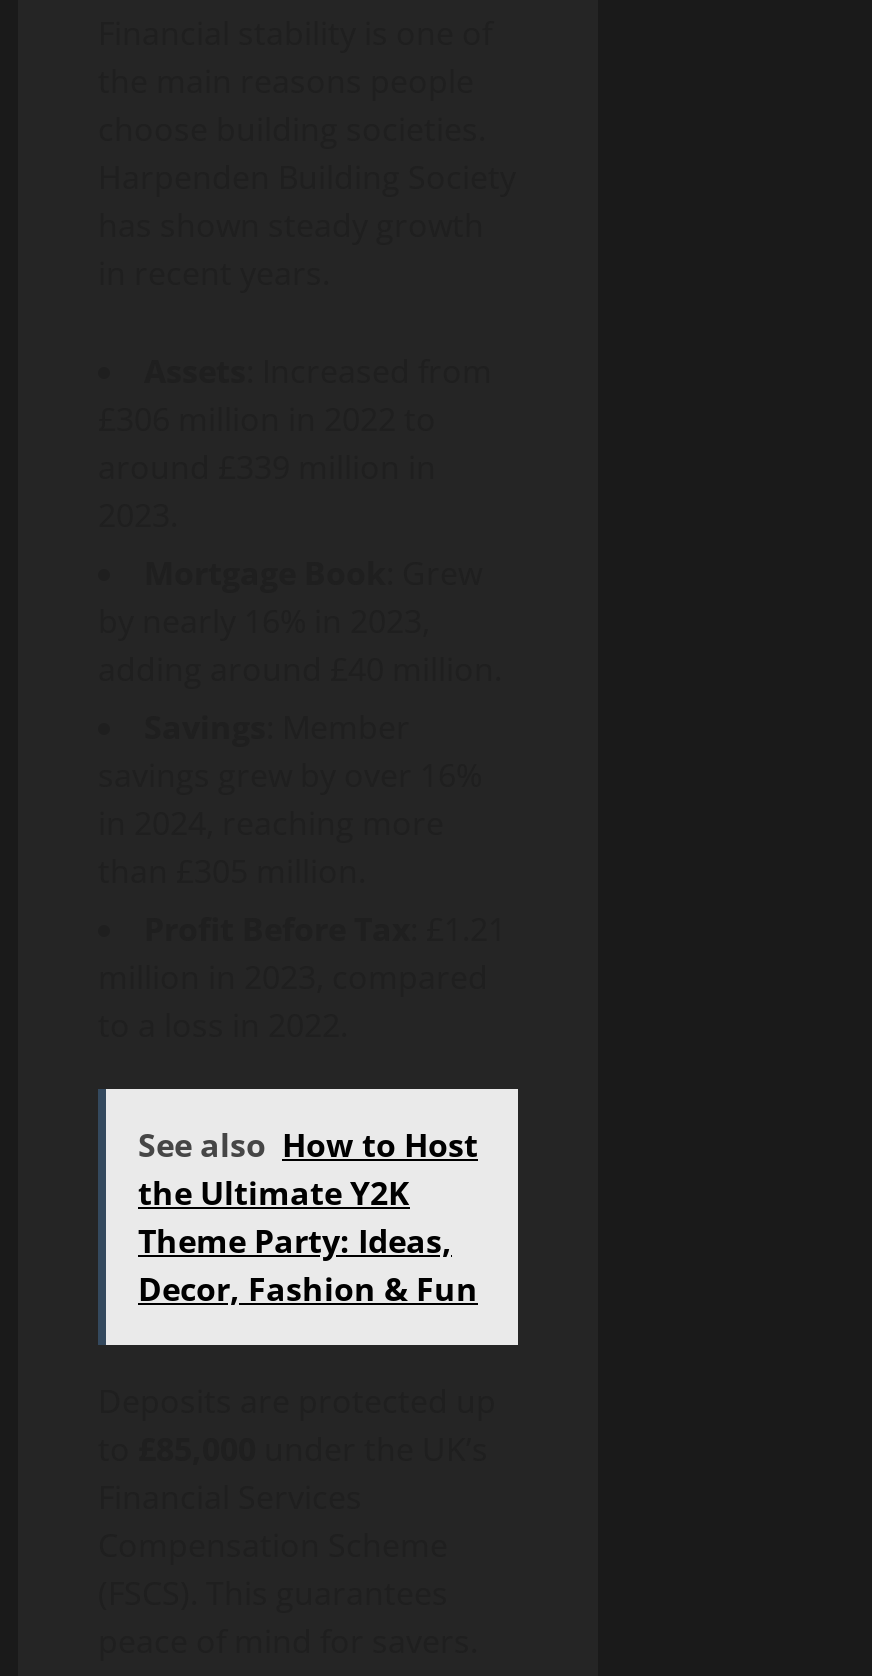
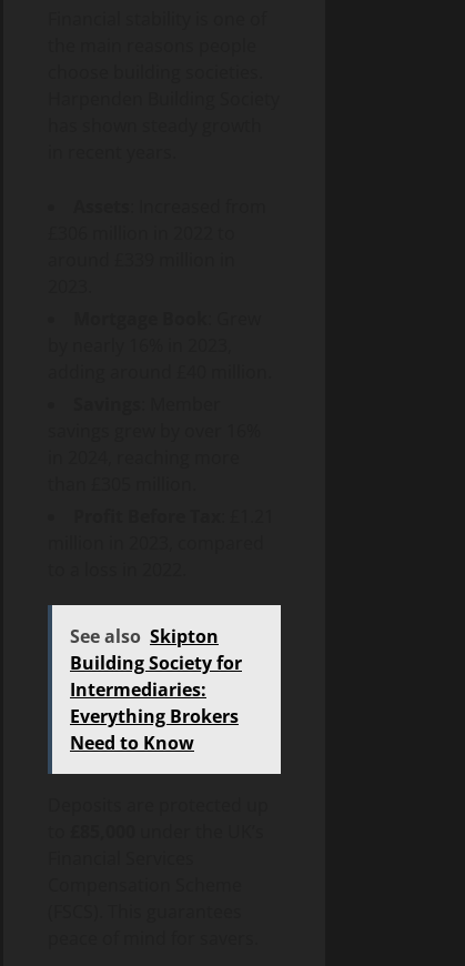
- See also How to Host
- the Ultimate Y2K
- Theme Party: Ideas,
- Decor, Fashion & Fun
+ See also Skipton
+ Building Society for
+ Intermediaries:
+ Everything Brokers
+ Need to Know
